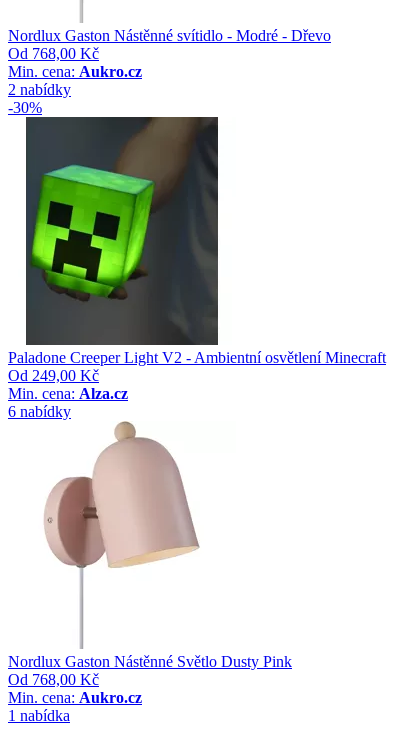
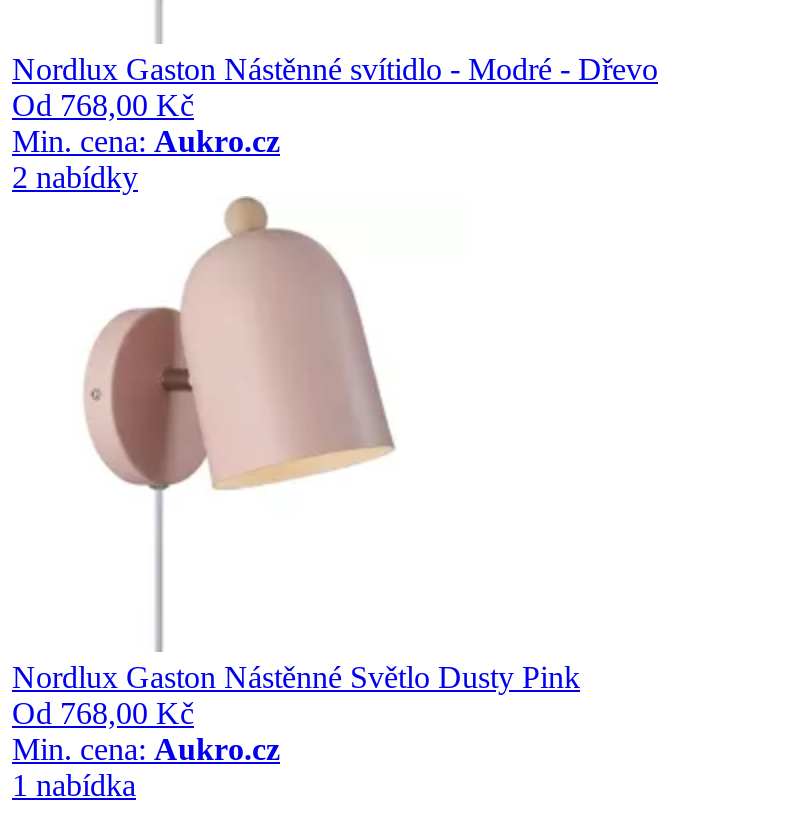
- -30%

- [image]
- Paladone Creeper Light V2 - Ambientní osvětlení Minecraft
- Od 249,00 Kč
- Min. cena: Alza.cz
- 6 nabídky
